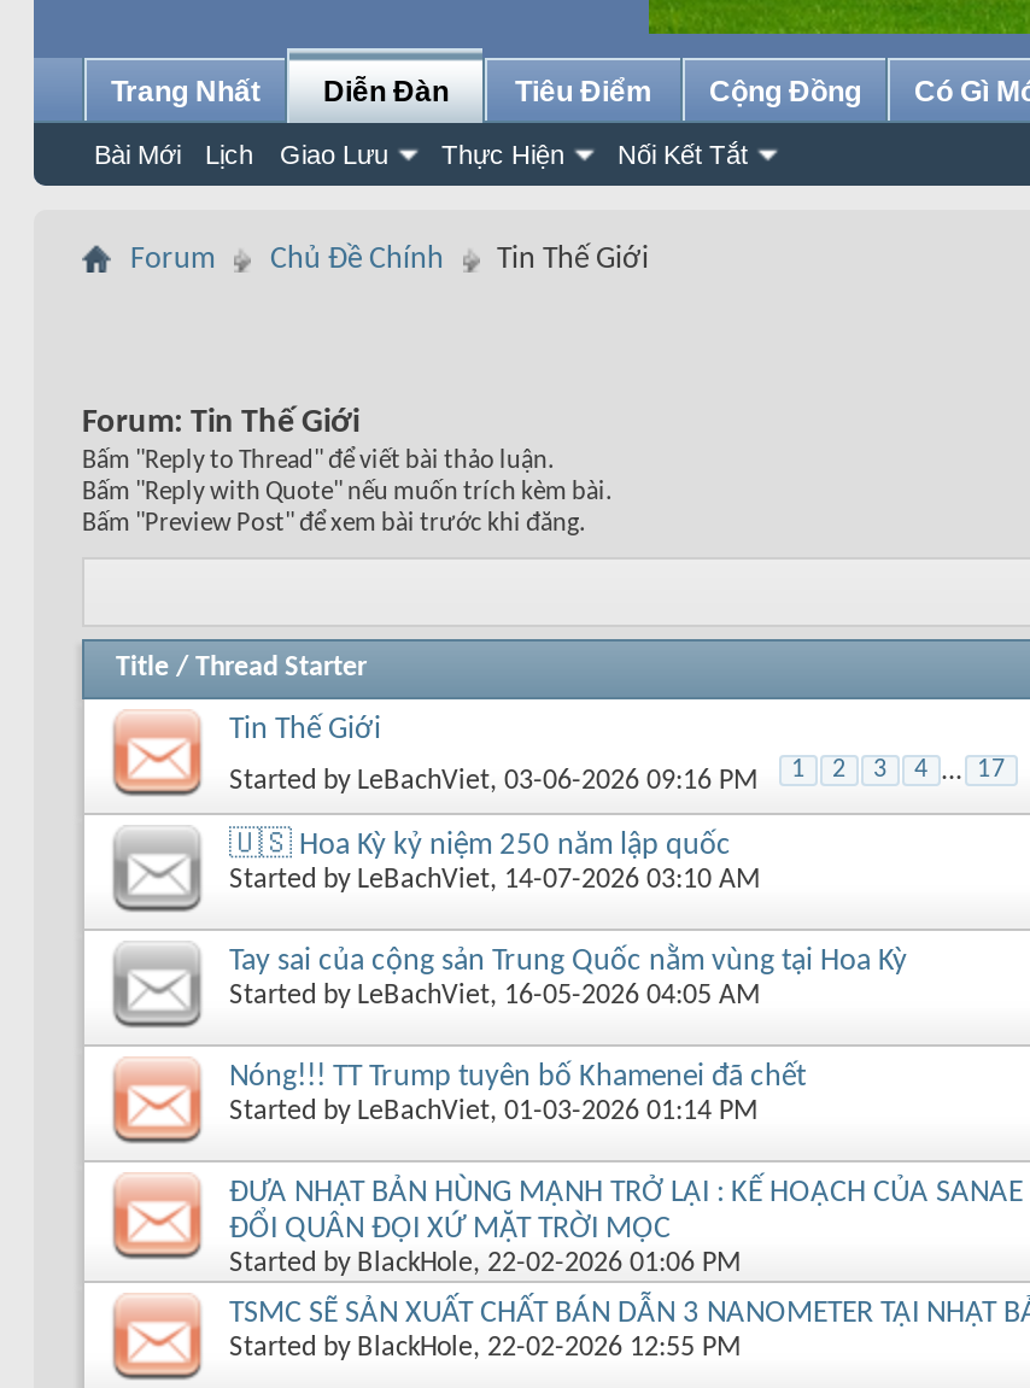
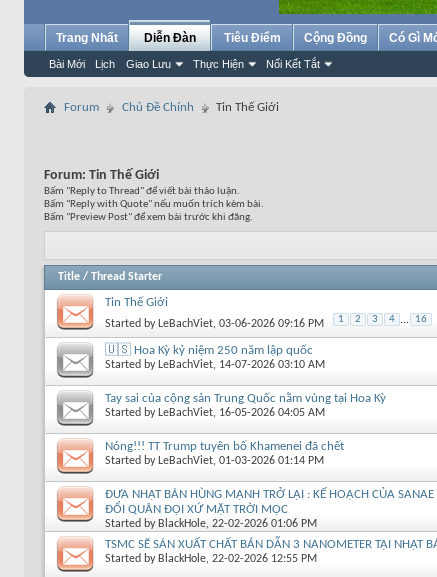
- Started by LeBachViet, 03-06-2026 09:16 PM 1 2 3 4 ... 17
+ Started by LeBachViet, 03-06-2026 09:16 PM 1 2 3 4 ... 16
